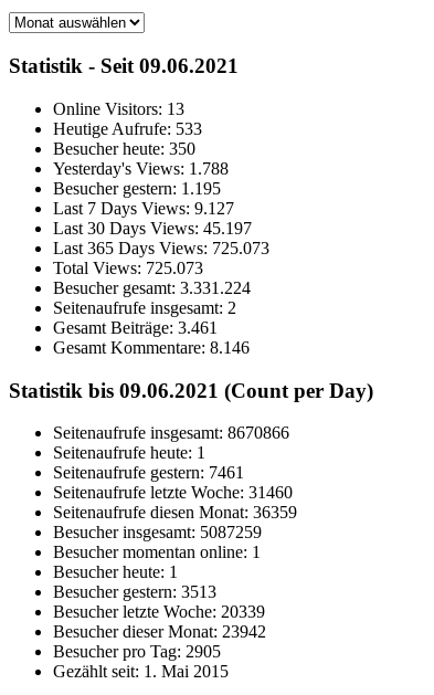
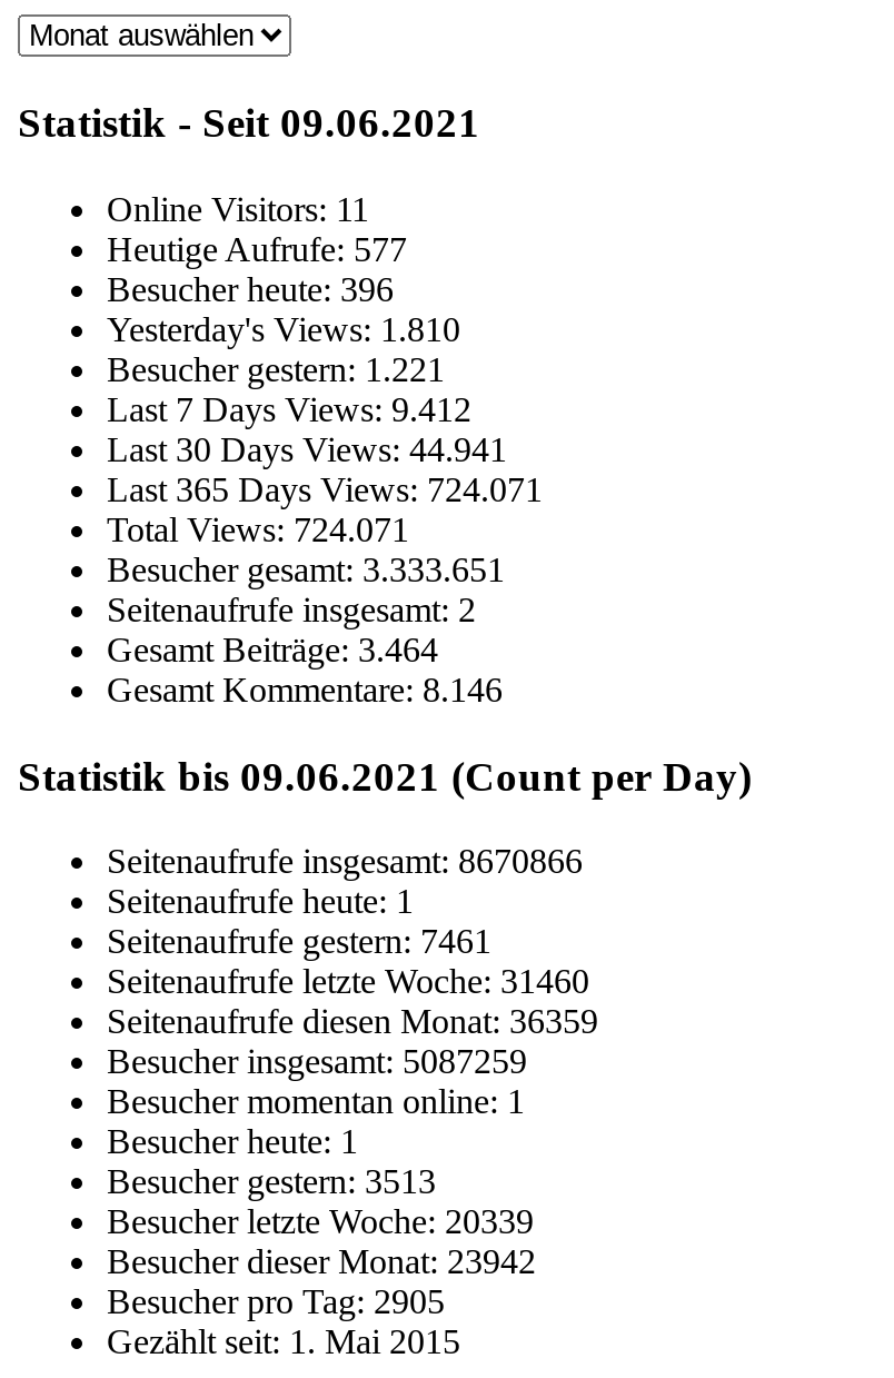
- Online Visitors: 13
+ Online Visitors: 11

- Heutige Aufrufe: 533
+ Heutige Aufrufe: 577

- Besucher heute: 350
+ Besucher heute: 396

- Yesterday's Views: 1.788
+ Yesterday's Views: 1.810

- Besucher gestern: 1.195
+ Besucher gestern: 1.221

- Last 7 Days Views: 9.127
+ Last 7 Days Views: 9.412

- Last 30 Days Views: 45.197
+ Last 30 Days Views: 44.941

- Last 365 Days Views: 725.073
+ Last 365 Days Views: 724.071

- Total Views: 725.073
+ Total Views: 724.071

- Besucher gesamt: 3.331.224
+ Besucher gesamt: 3.333.651

- Gesamt Beiträge:3.461
+ Gesamt Beiträge:3.464
